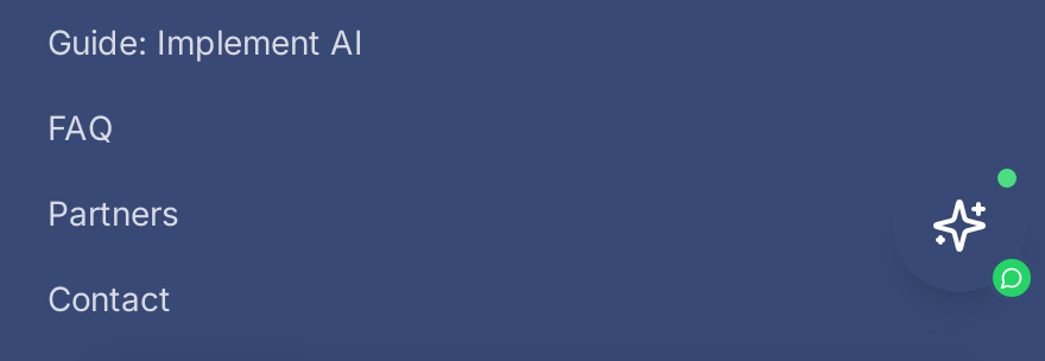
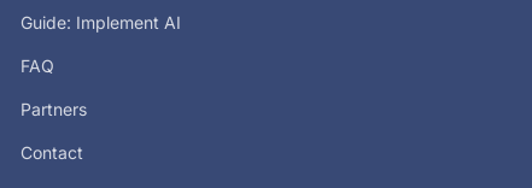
- [image]
